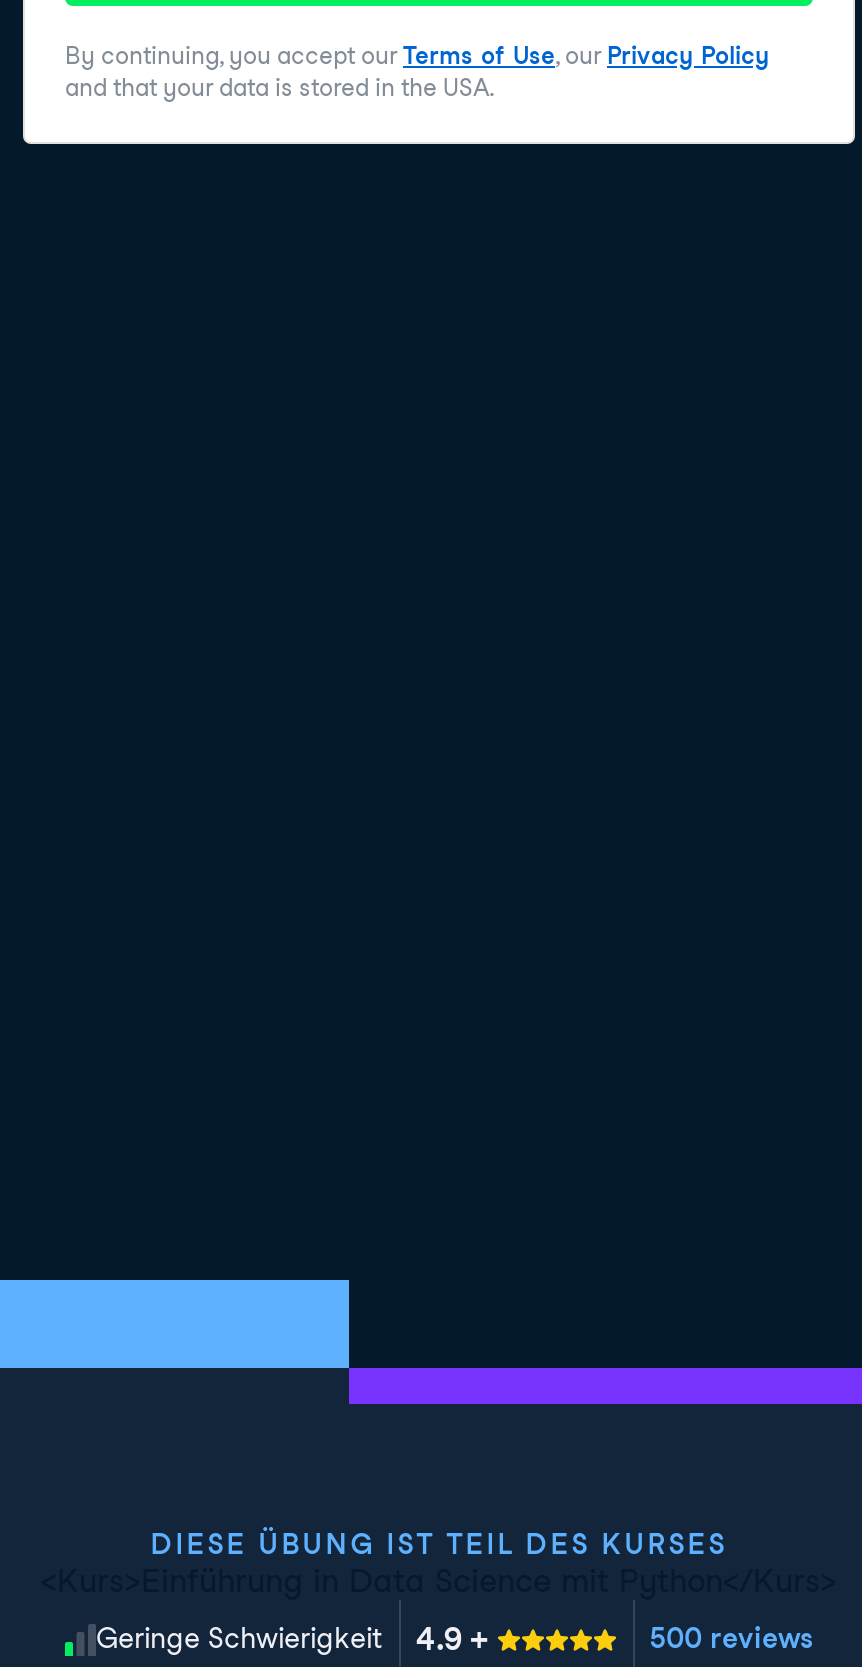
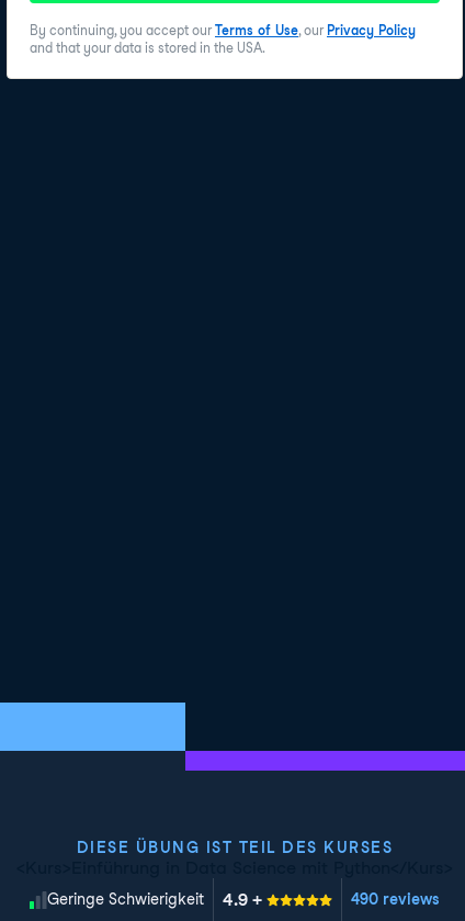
- 500 reviews
+ 490 reviews
